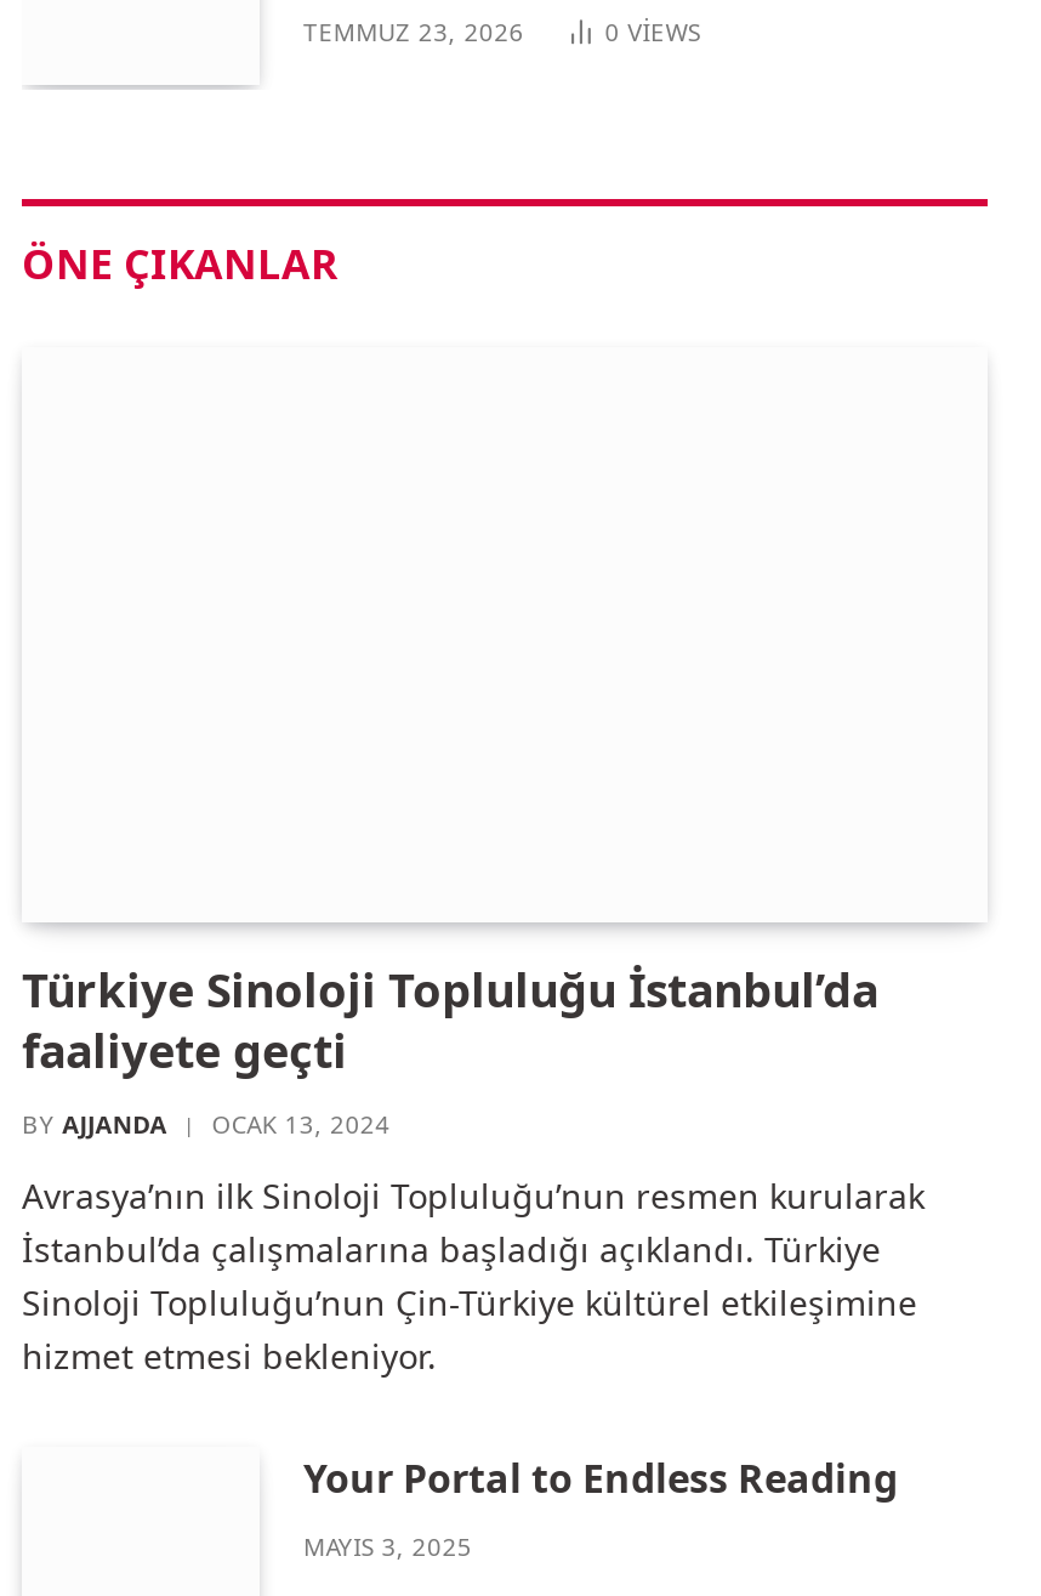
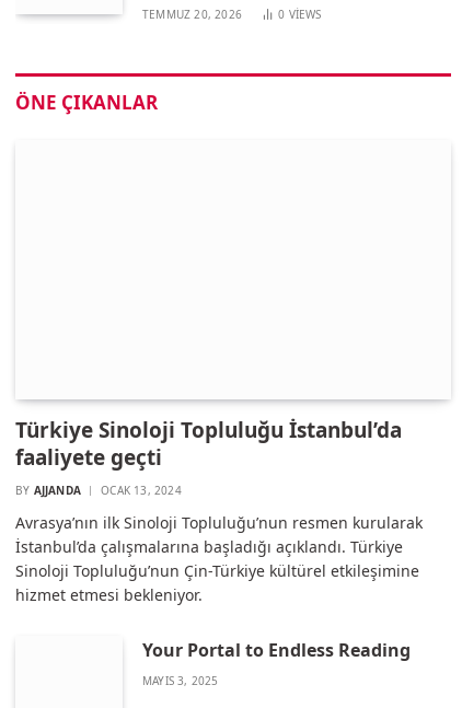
- TEMMUZ 23, 2026
+ TEMMUZ 20, 2026
